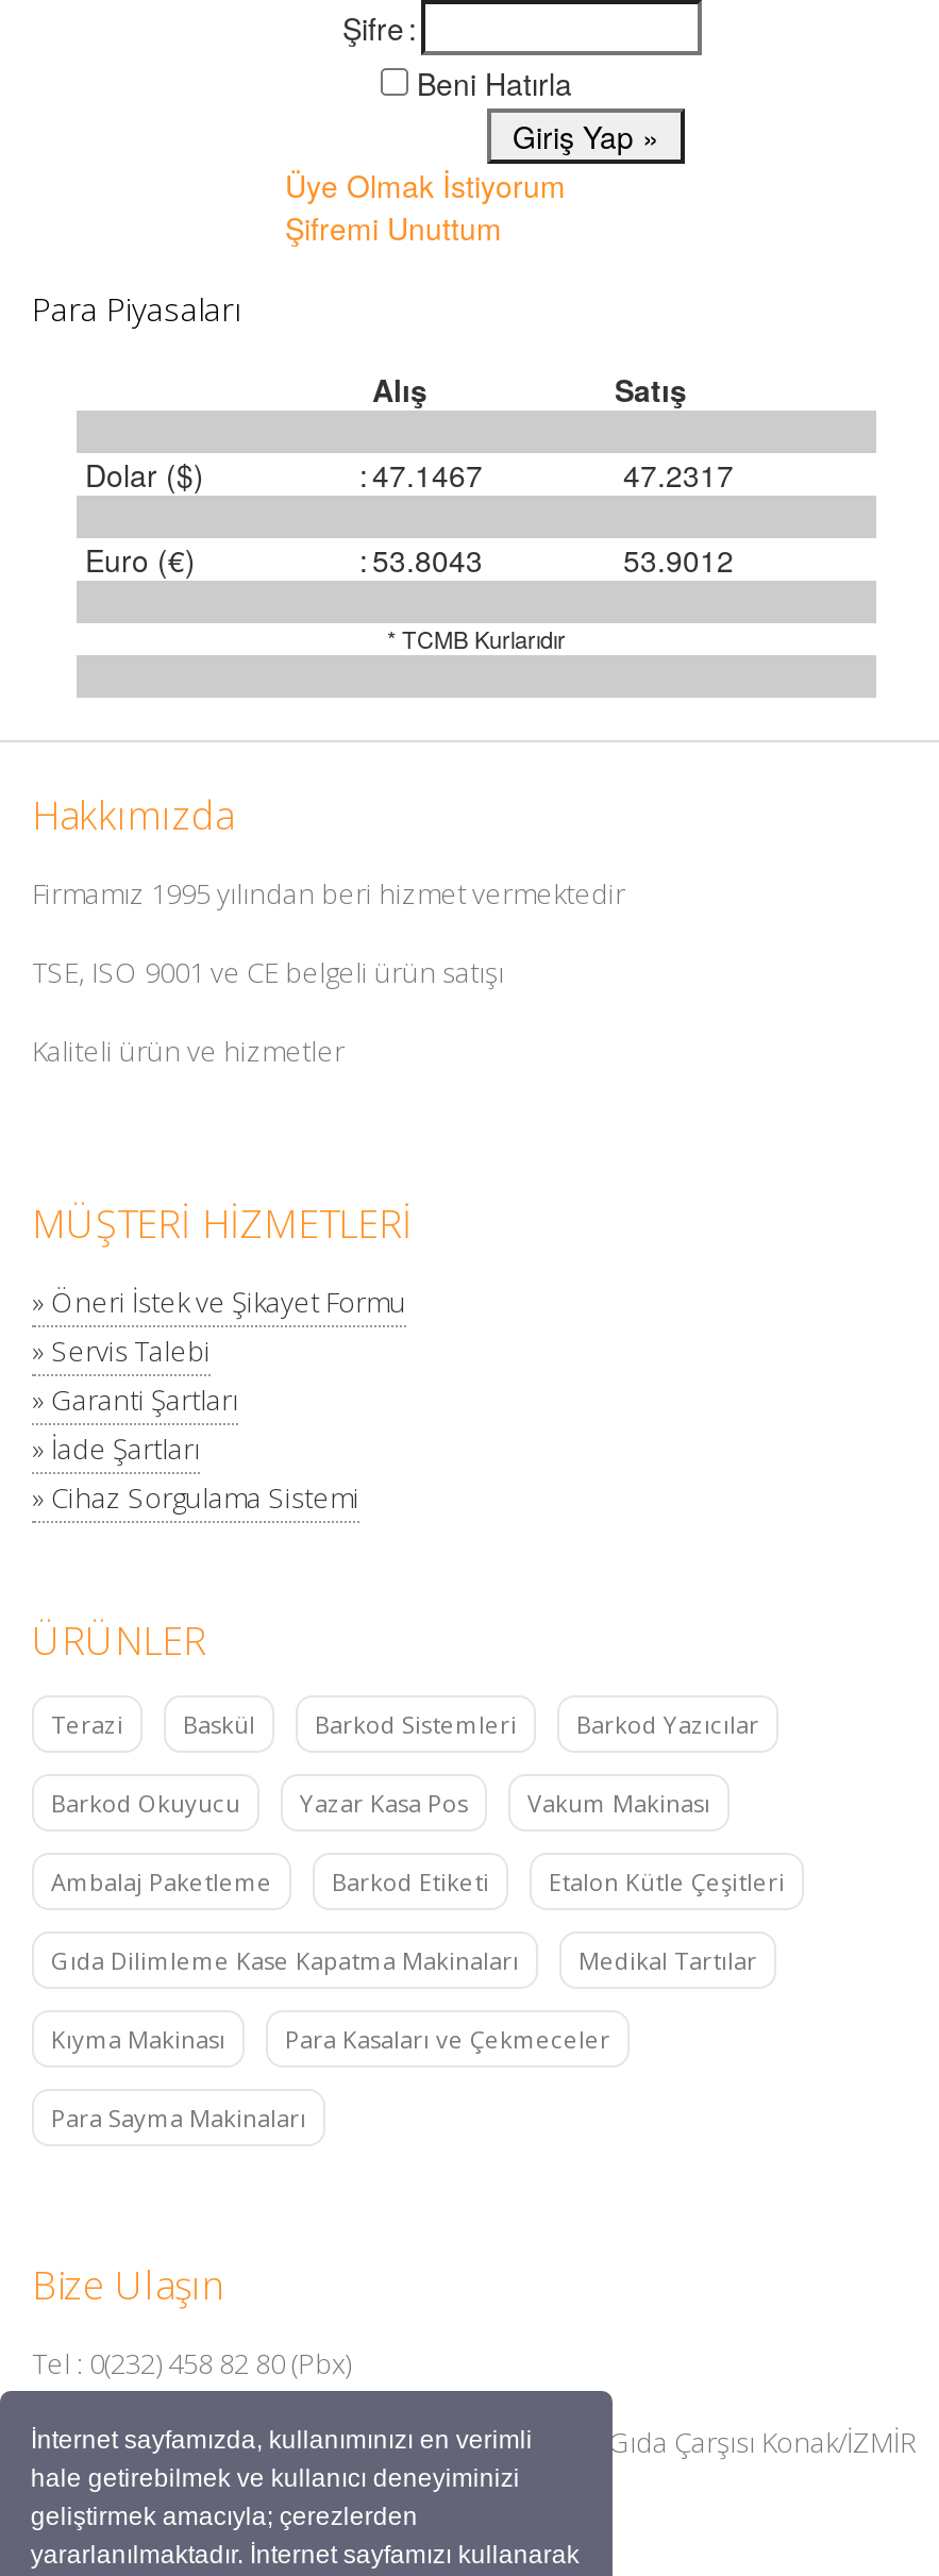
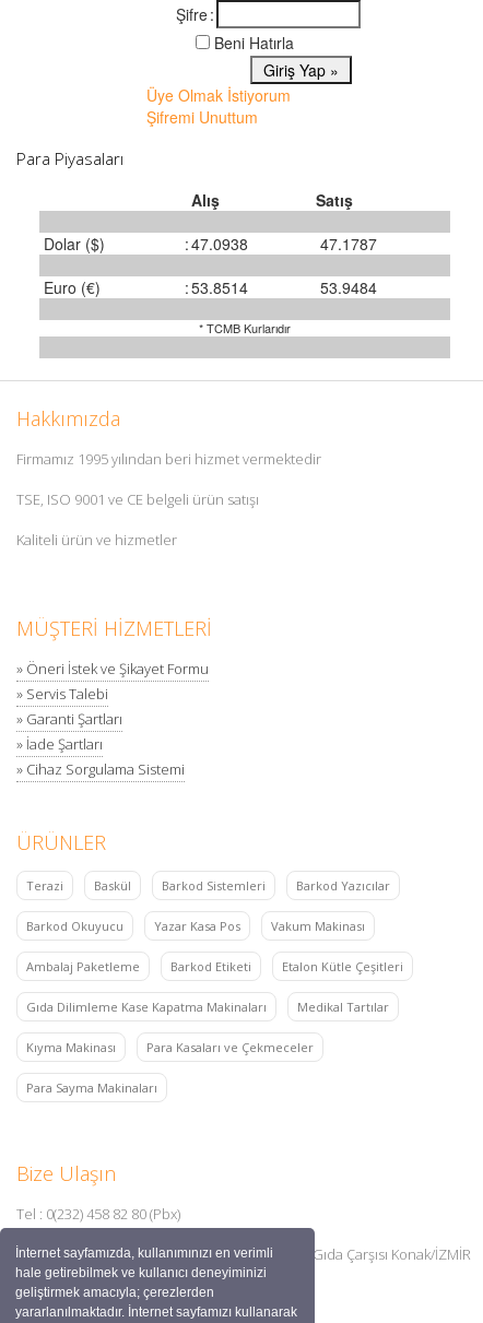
- : 47.1467
+ : 47.0938

- 47.2317
+ 47.1787

- : 53.8043
+ : 53.8514

- 53.9012
+ 53.9484
